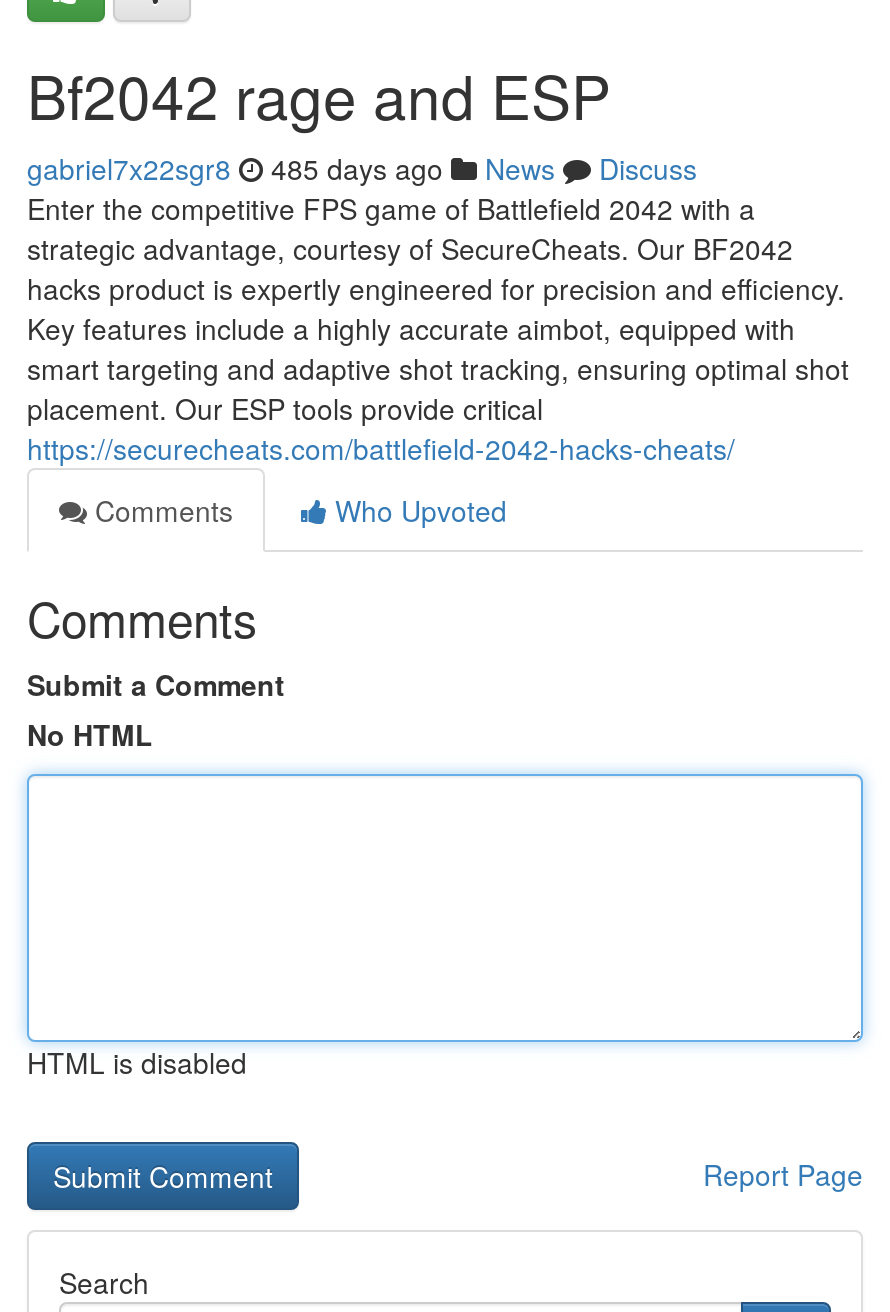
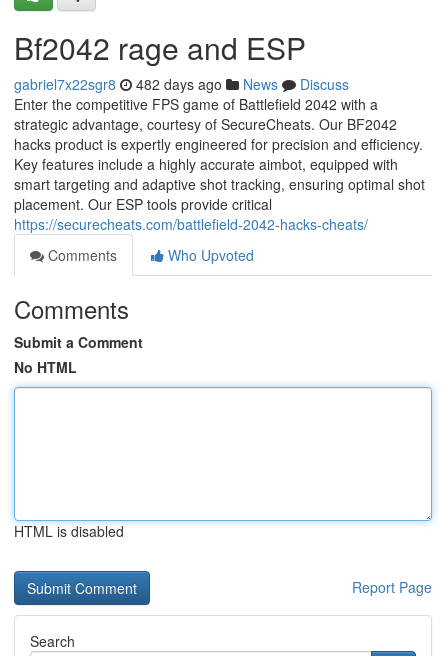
- gabriel7x22sgr8 485 days ago News Discuss
+ gabriel7x22sgr8 482 days ago News Discuss
